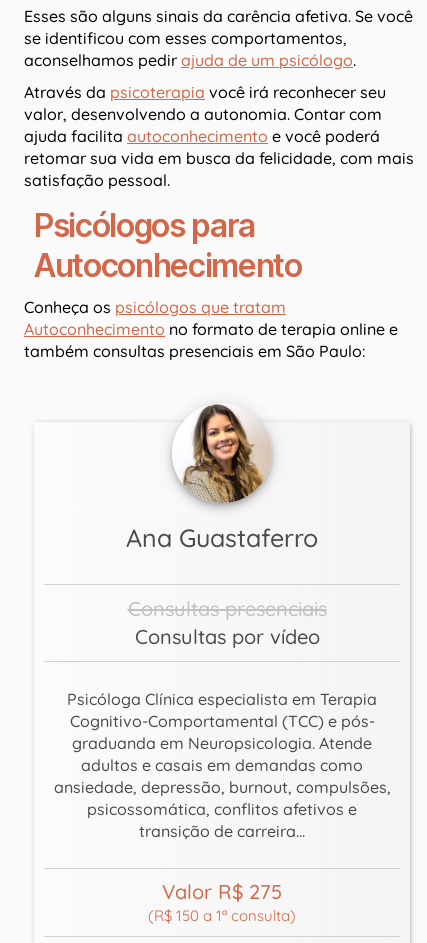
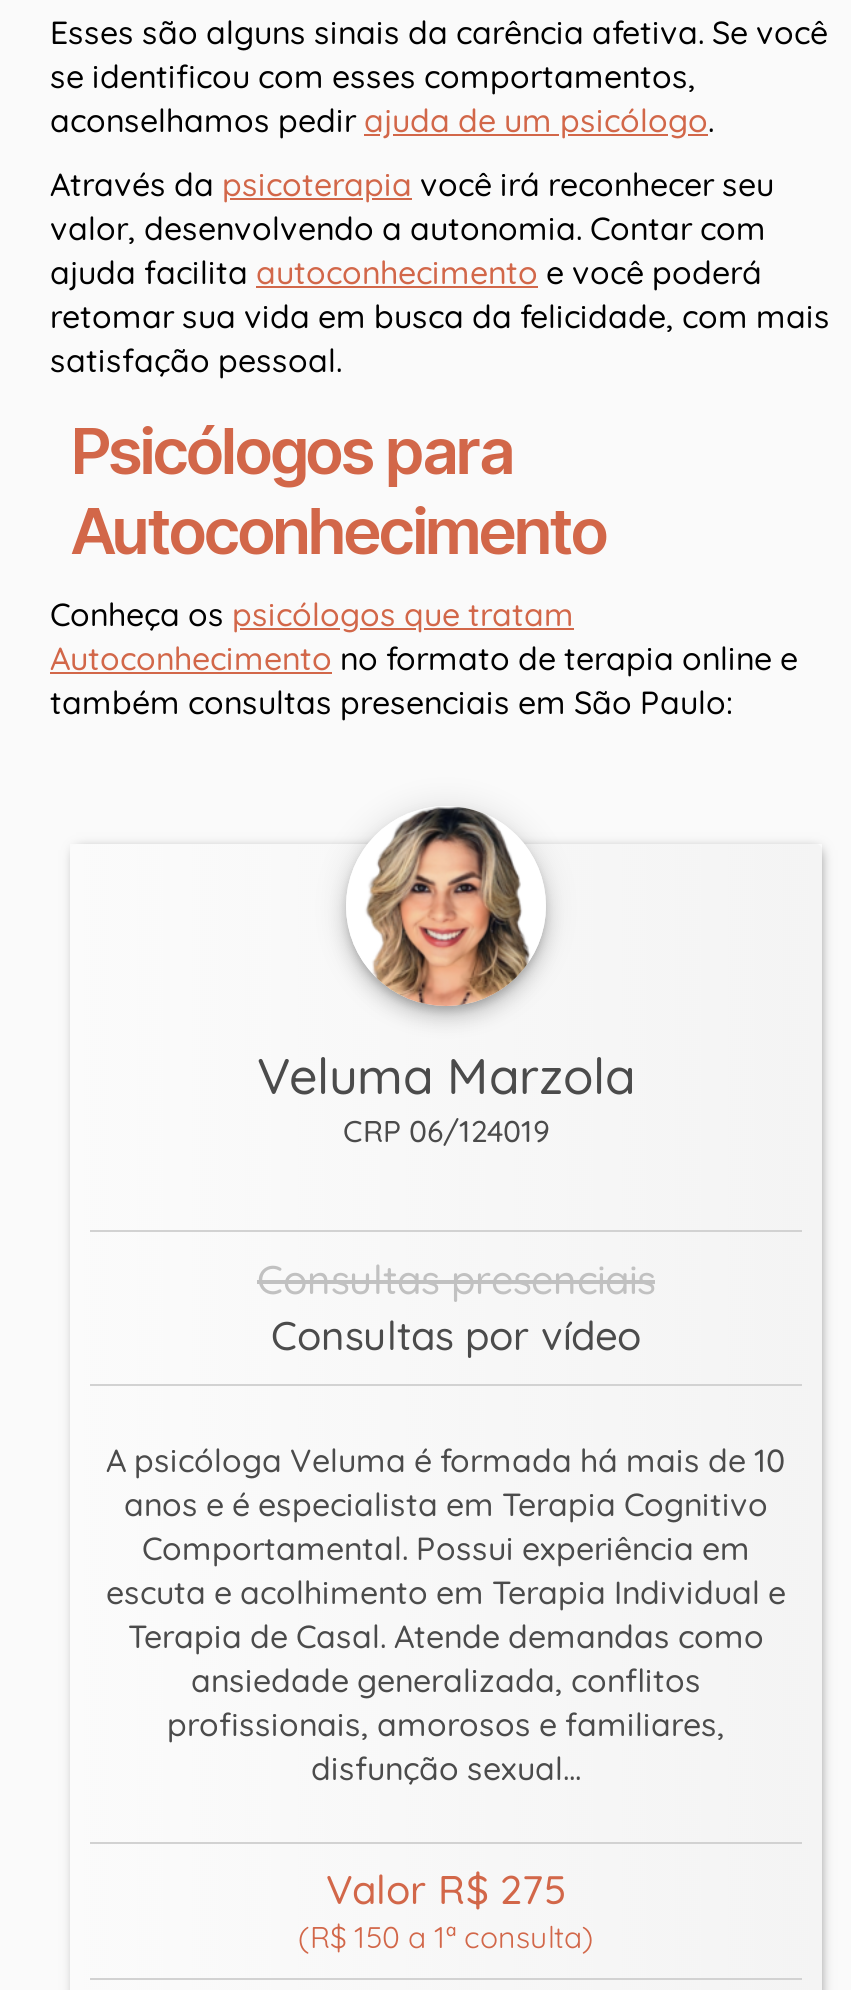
- [image]
- Ana Guastaferro
+ [image]
+ Veluma Marzola
+ CRP 06/124019

- Psicóloga Clínica especialista em Terapia
- Cognitivo-Comportamental (TCC) e pós-
- graduanda em Neuropsicologia. Atende
- adultos e casais em demandas como
- ansiedade, depressão, burnout, compulsões,
- psicossomática, conflitos afetivos e
- transição de carreira...
+ A psicóloga Veluma é formada há mais de 10
+ anos e é especialista em Terapia Cognitivo
+ Comportamental. Possui experiência em
+ escuta e acolhimento em Terapia Individual e
+ Terapia de Casal. Atende demandas como
+ ansiedade generalizada, conflitos
+ profissionais, amorosos e familiares,
+ disfunção sexual...
